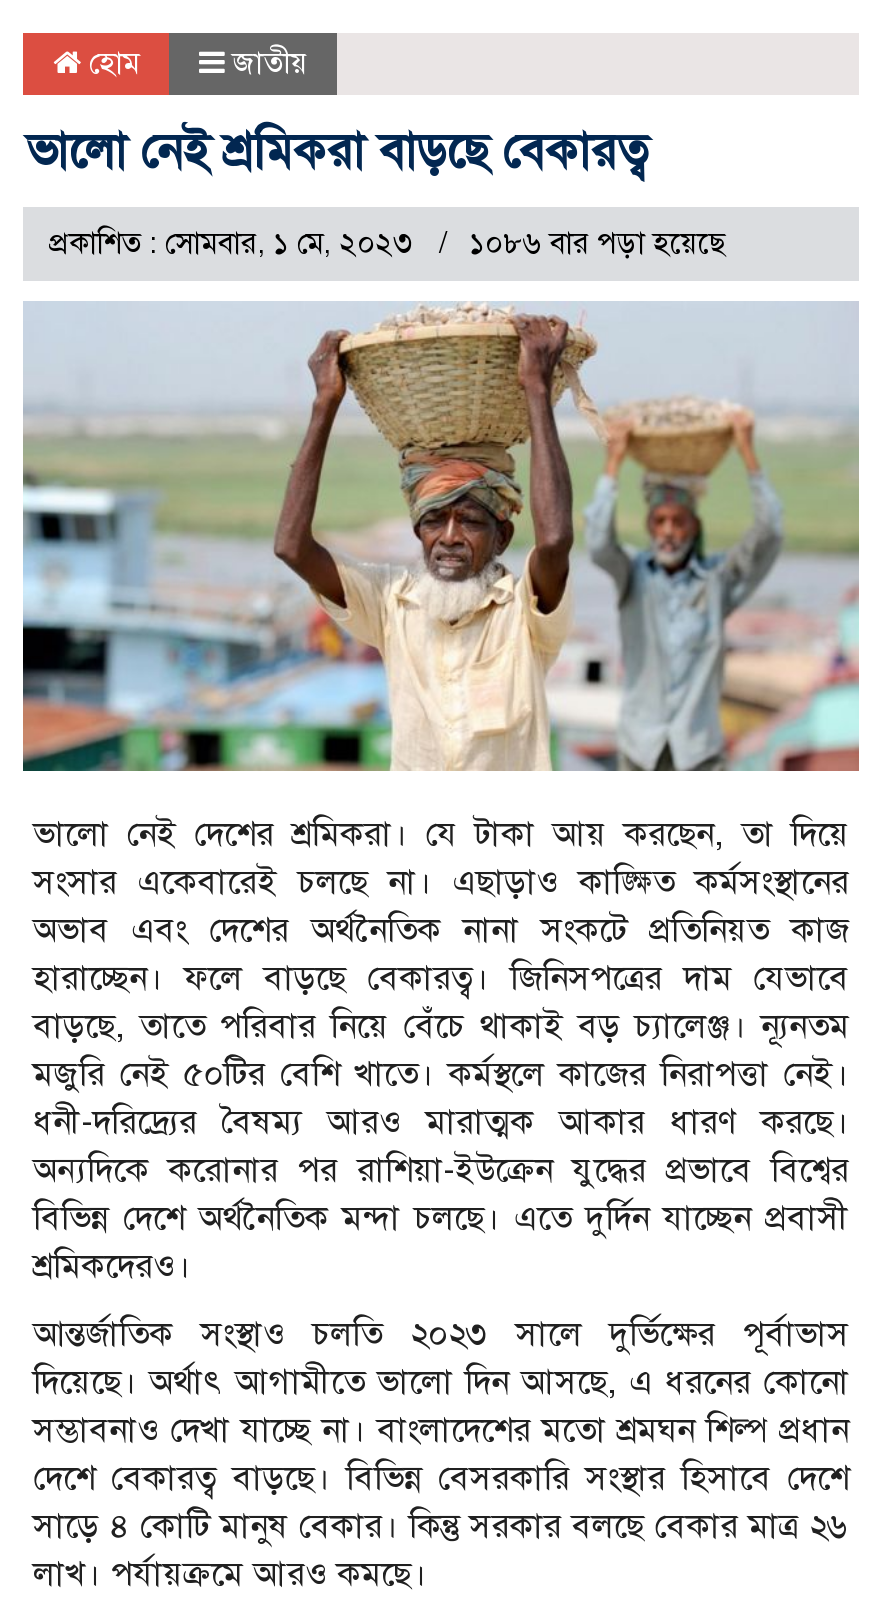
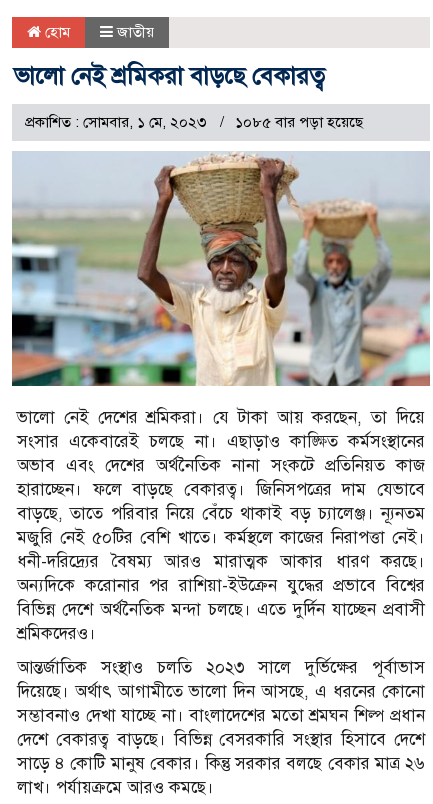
- প্রকাশিত : সোমবার, ১ মে, ২০২৩ ১০৮৬ বার পড়া হয়েছে
+ প্রকাশিত : সোমবার, ১ মে, ২০২৩ ১০৮৫ বার পড়া হয়েছে
